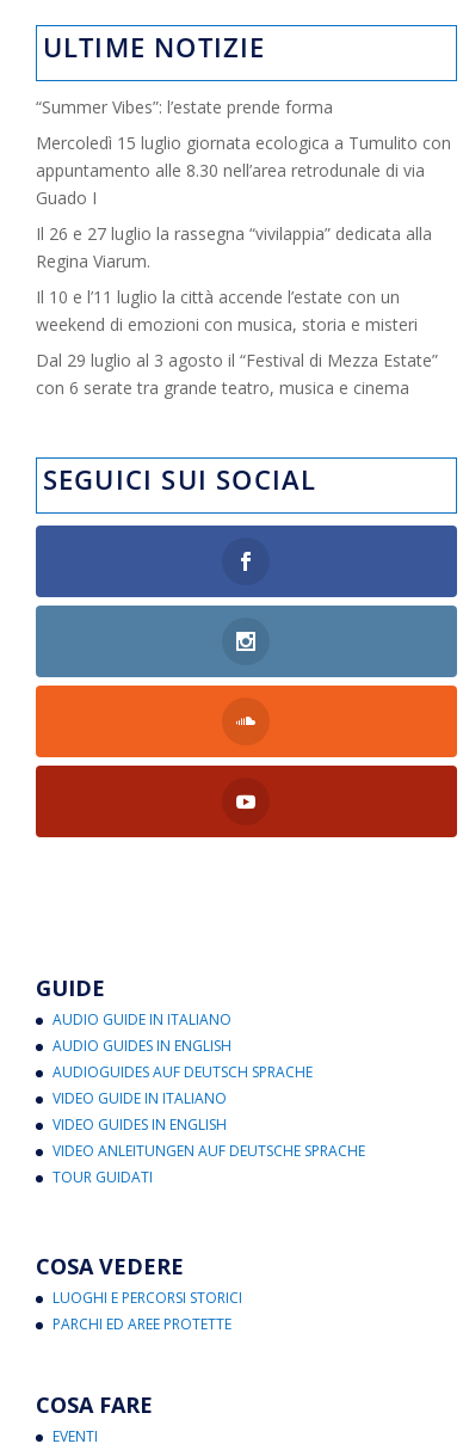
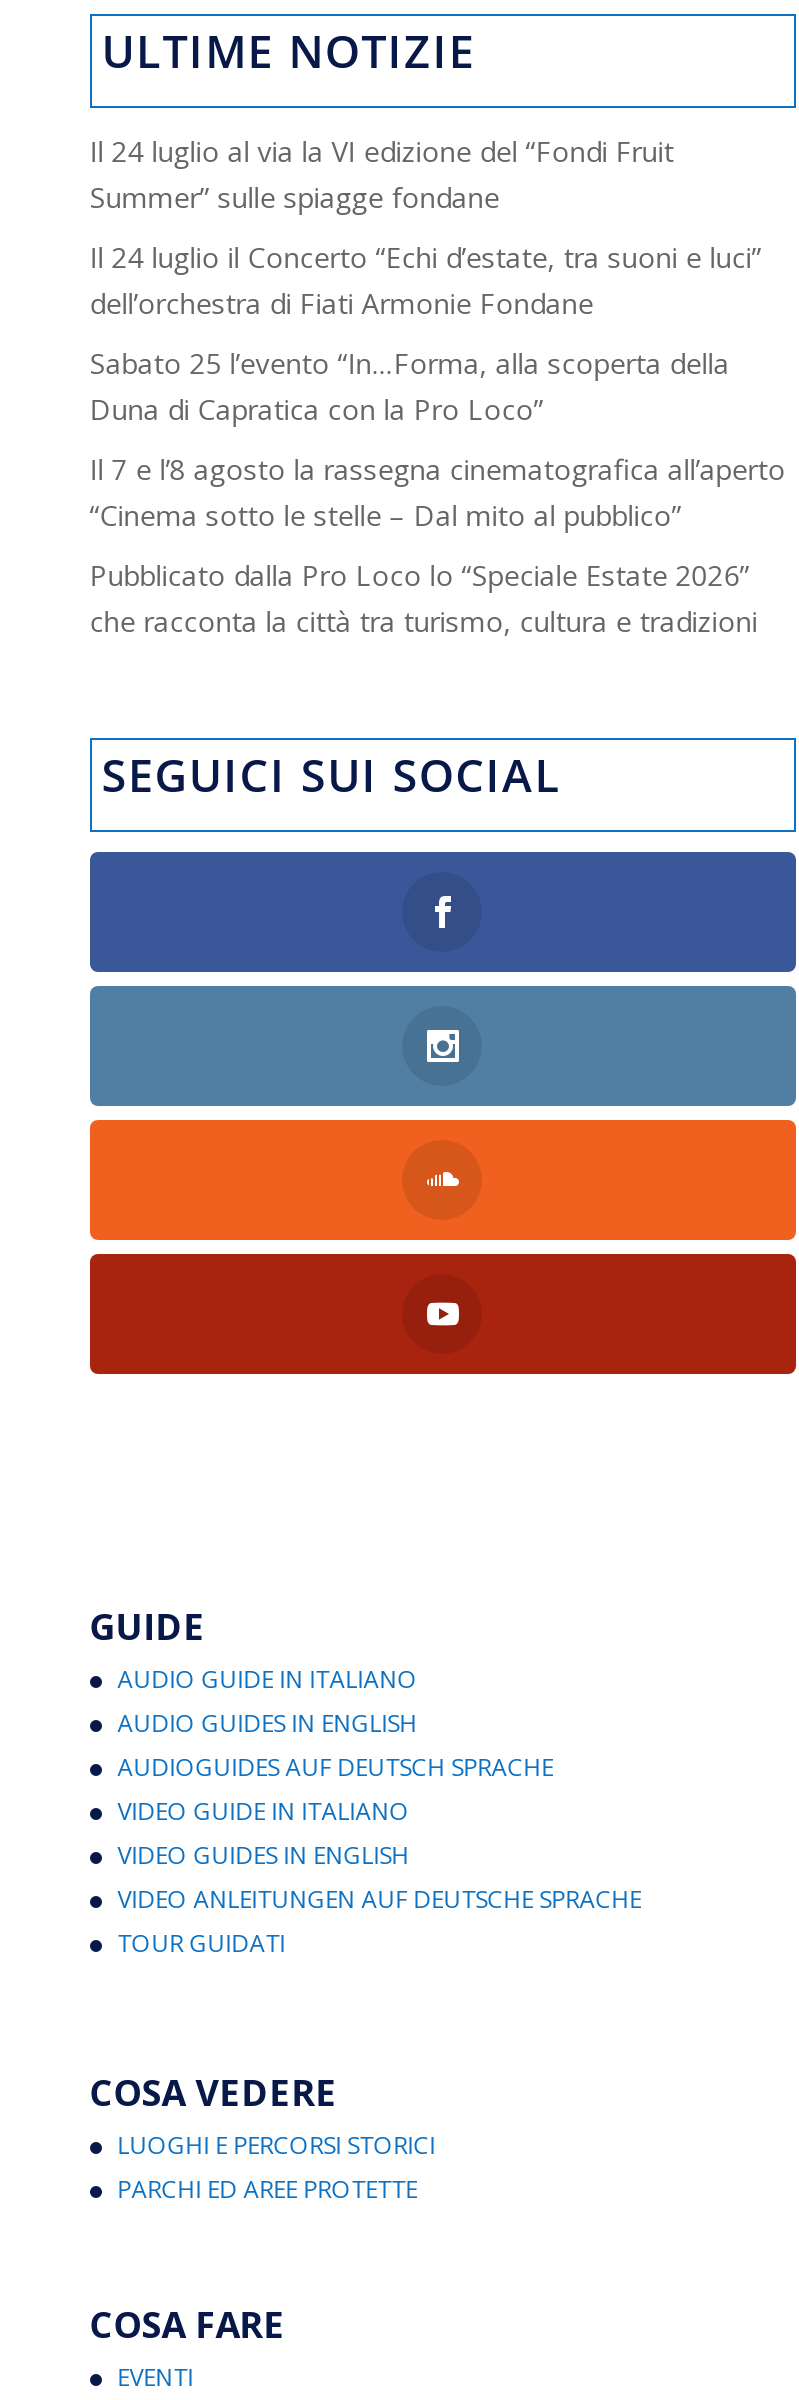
- “Summer Vibes”: l’estate prende forma
+ Il 24 luglio al via la VI edizione del “Fondi Fruit
+ Summer” sulle spiagge fondane

- Mercoledì 15 luglio giornata ecologica a Tumulito con
- appuntamento alle 8.30 nell’area retrodunale di via
- Guado I
+ Il 24 luglio il Concerto “Echi d’estate, tra suoni e luci”
+ dell’orchestra di Fiati Armonie Fondane

- Il 26 e 27 luglio la rassegna “vivilappia” dedicata alla
- Regina Viarum.
+ Sabato 25 l’evento “In…Forma, alla scoperta della
+ Duna di Capratica con la Pro Loco”

- Il 10 e l’11 luglio la città accende l’estate con un
- weekend di emozioni con musica, storia e misteri
+ Il 7 e l’8 agosto la rassegna cinematografica all’aperto
+ “Cinema sotto le stelle – Dal mito al pubblico”

- Dal 29 luglio al 3 agosto il “Festival di Mezza Estate”
- con 6 serate tra grande teatro, musica e cinema
+ Pubblicato dalla Pro Loco lo “Speciale Estate 2026”
+ che racconta la città tra turismo, cultura e tradizioni
